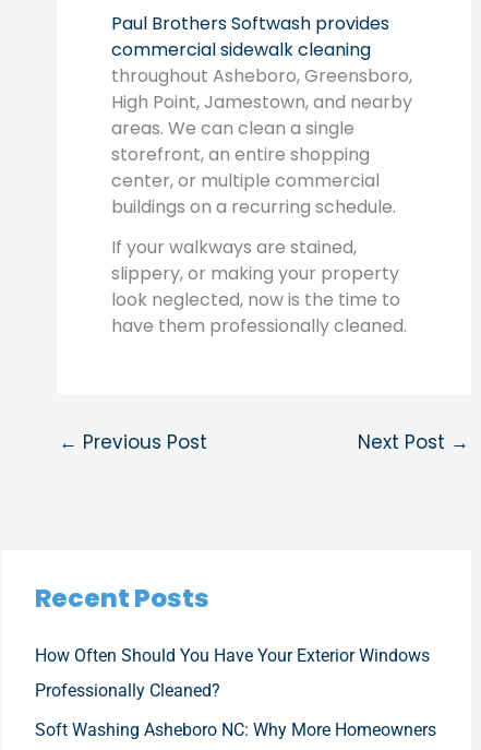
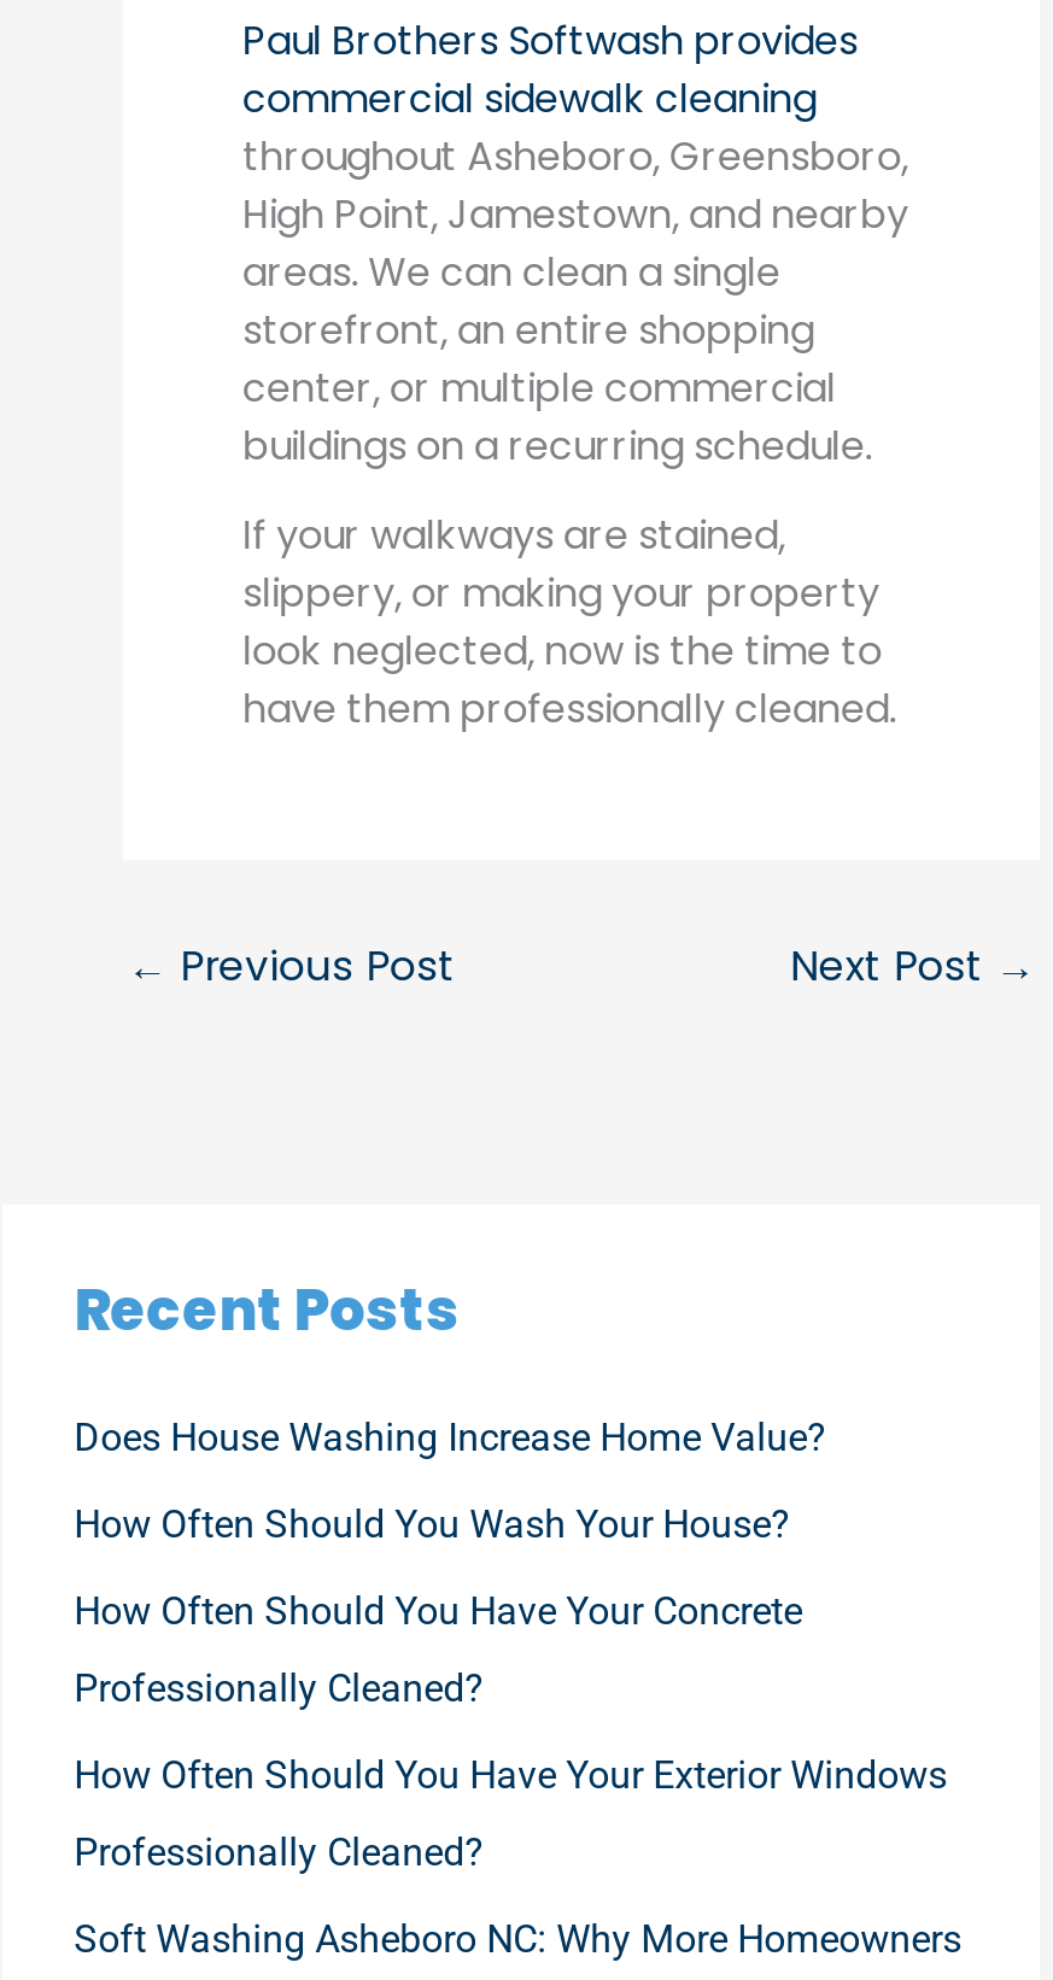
+ Does House Washing Increase Home Value?
+ How Often Should You Wash Your House?
+ How Often Should You Have Your Concrete
+ Professionally Cleaned?
